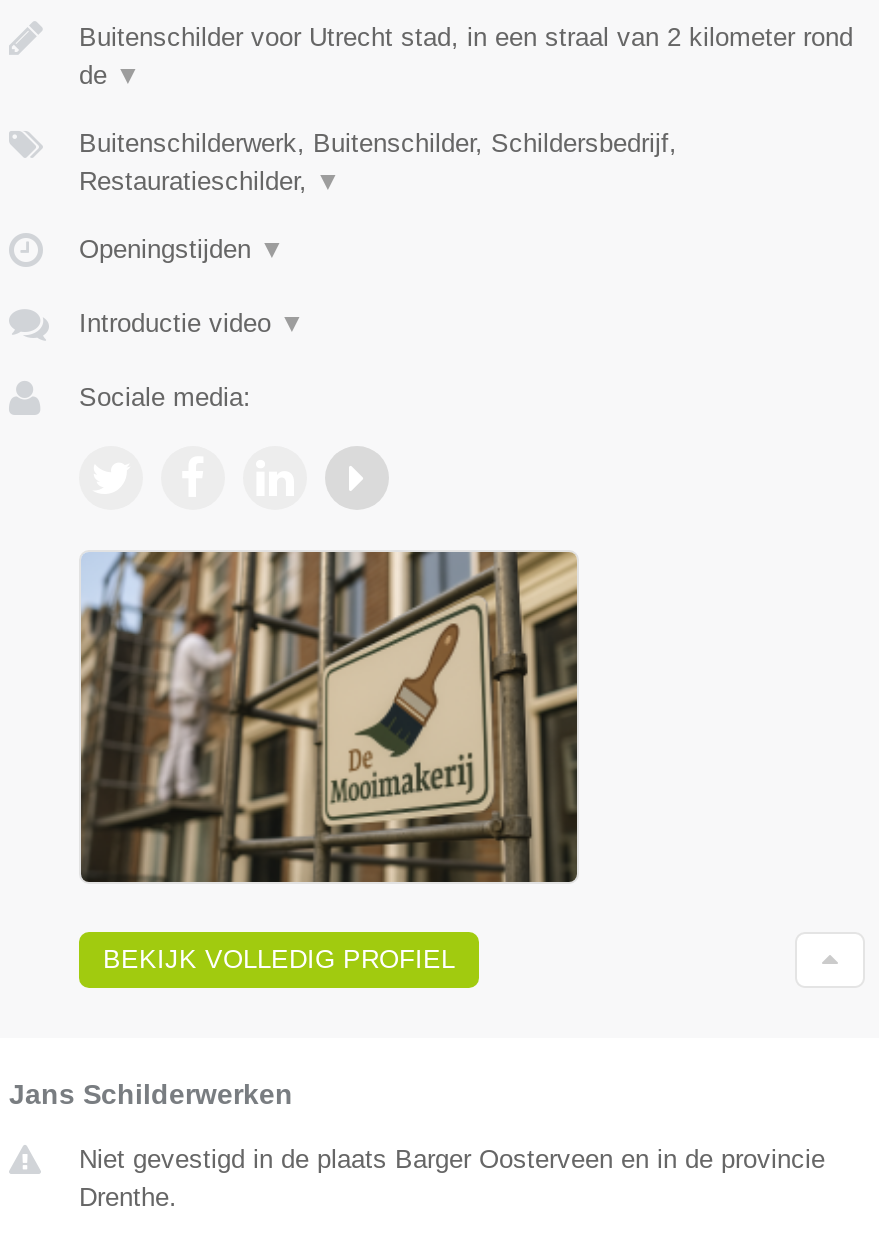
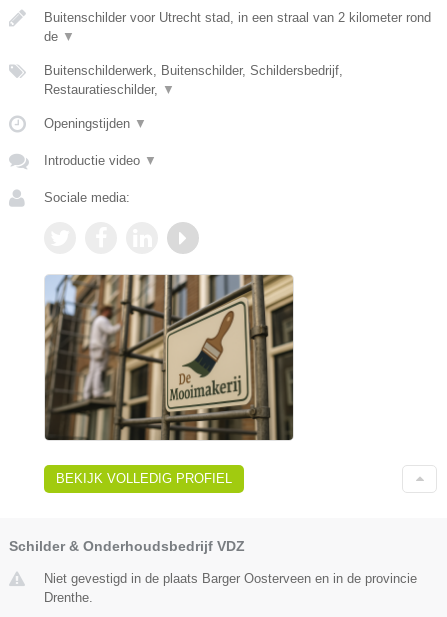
- Jans Schilderwerken
+ Schilder & Onderhoudsbedrijf VDZ
